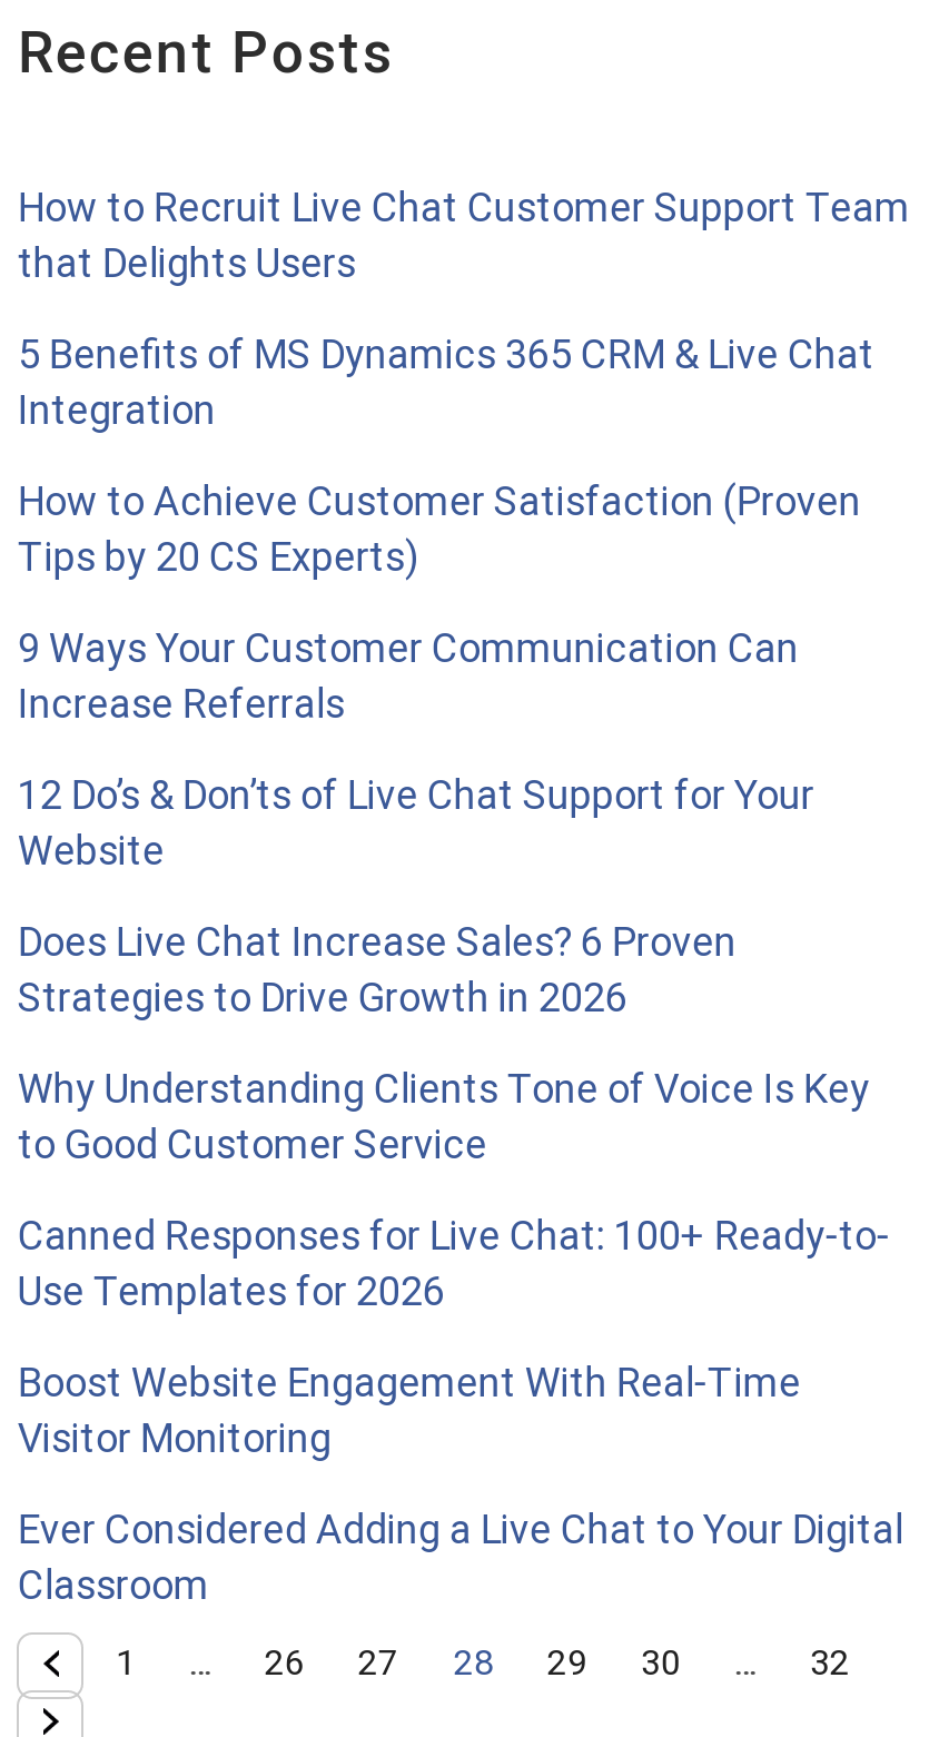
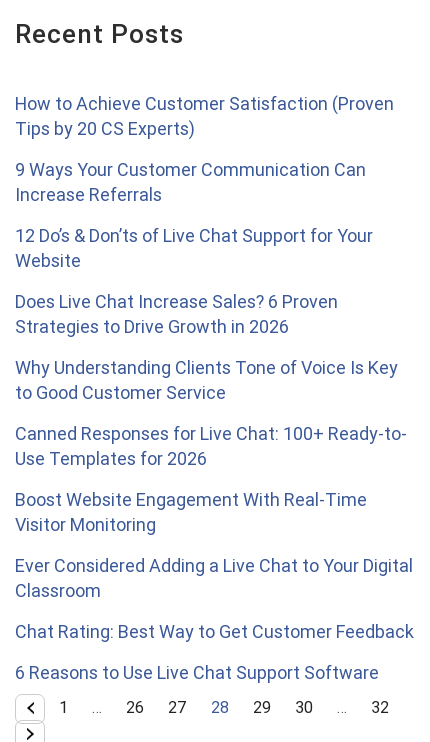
- How to Recruit Live Chat Customer Support Team
- that Delights Users
- 5 Benefits of MS Dynamics 365 CRM & Live Chat
- Integration

moved up: How to Achieve Customer Satisfaction (Proven | Tips by 20 CS Experts) | 9 Ways Your Customer Communication Can | ... | Ever Considered Adding a Live Chat to Your Digital | Classroom

+ Chat Rating: Best Way to Get Customer Feedback
+ 6 Reasons to Use Live Chat Support Software
